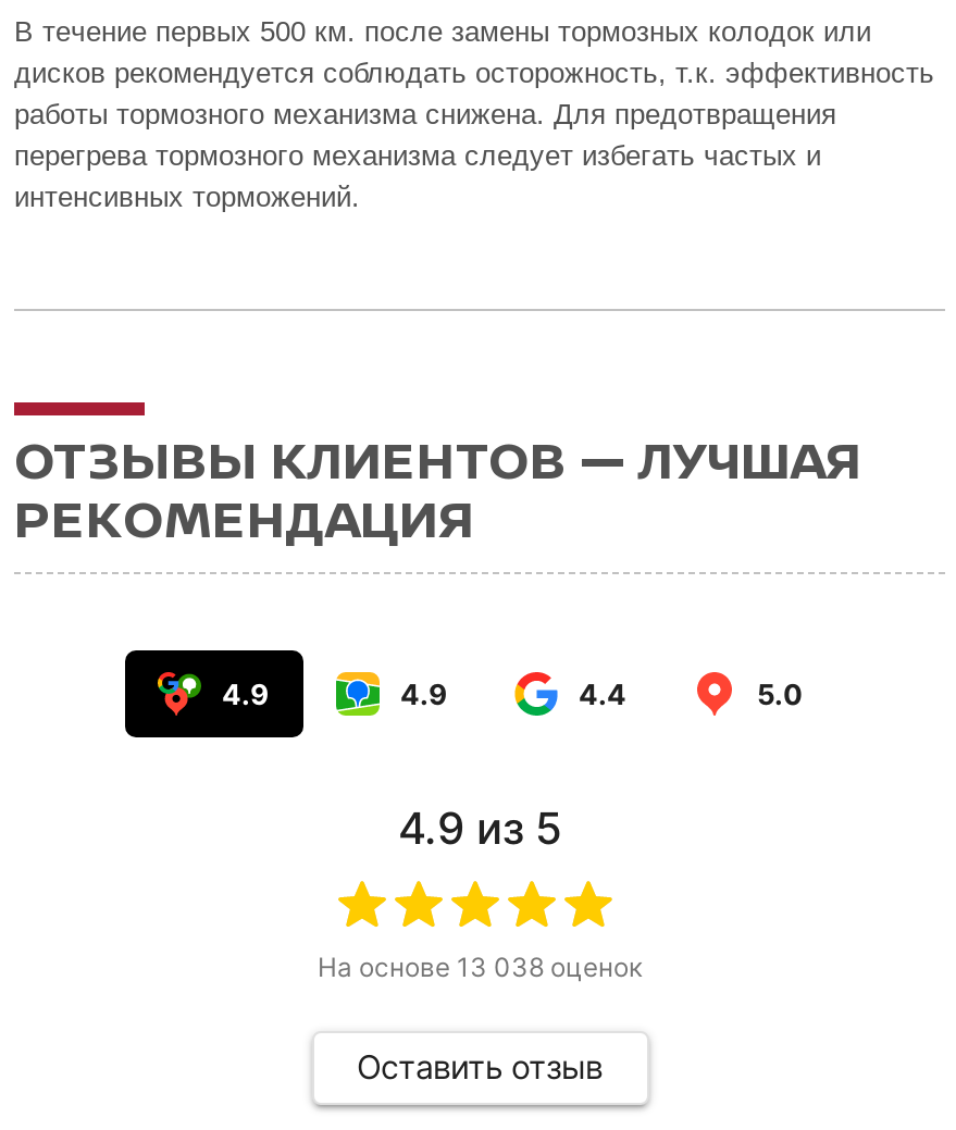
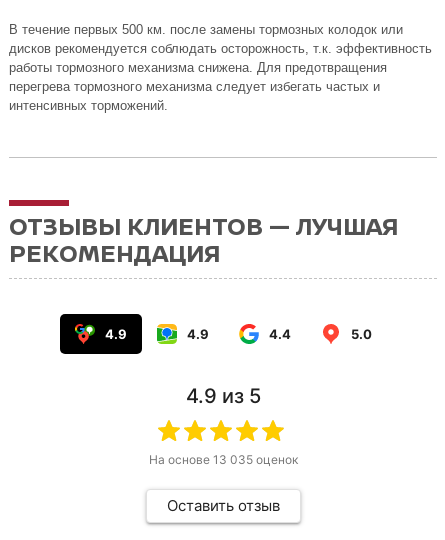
- На основе 13 038 оценок
+ На основе 13 035 оценок
